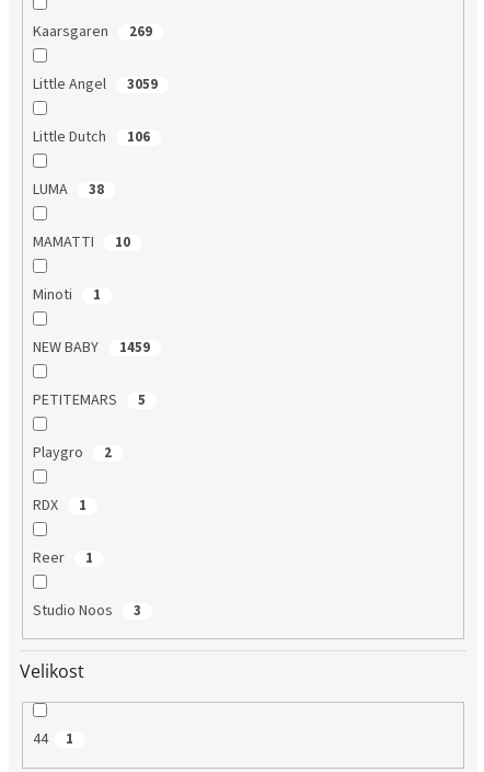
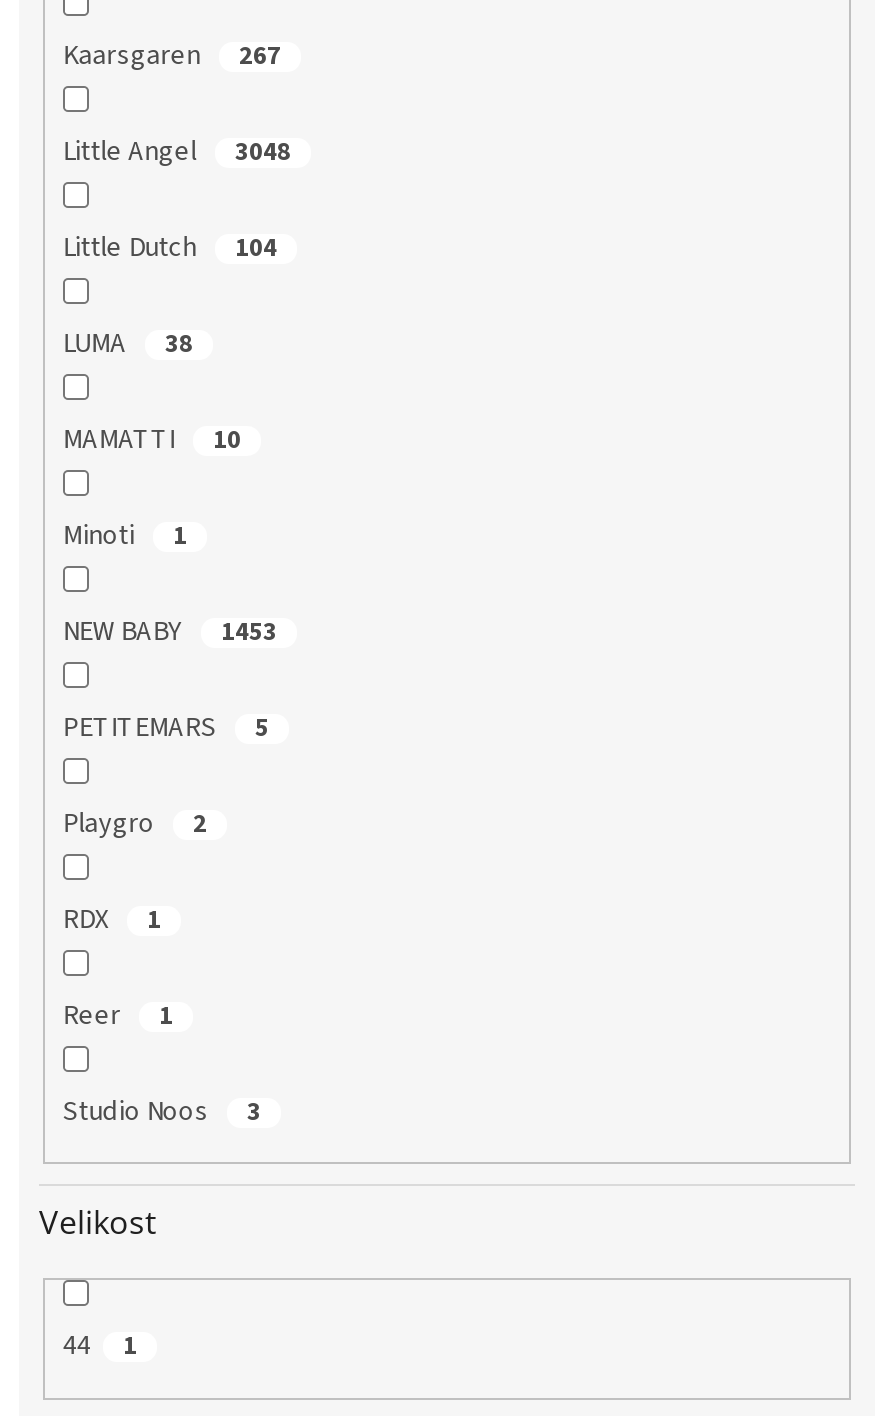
- Kaarsgaren 269
+ Kaarsgaren 267

- Little Angel 3059
+ Little Angel 3048

- Little Dutch 106
+ Little Dutch 104

- NEW BABY 1459
+ NEW BABY 1453
